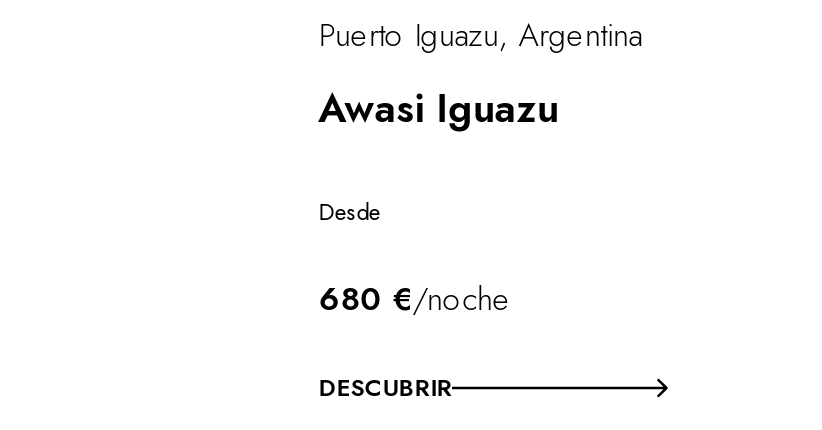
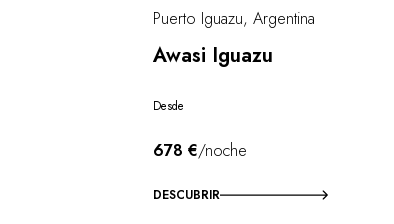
- 680 €/noche
+ 678 €/noche
